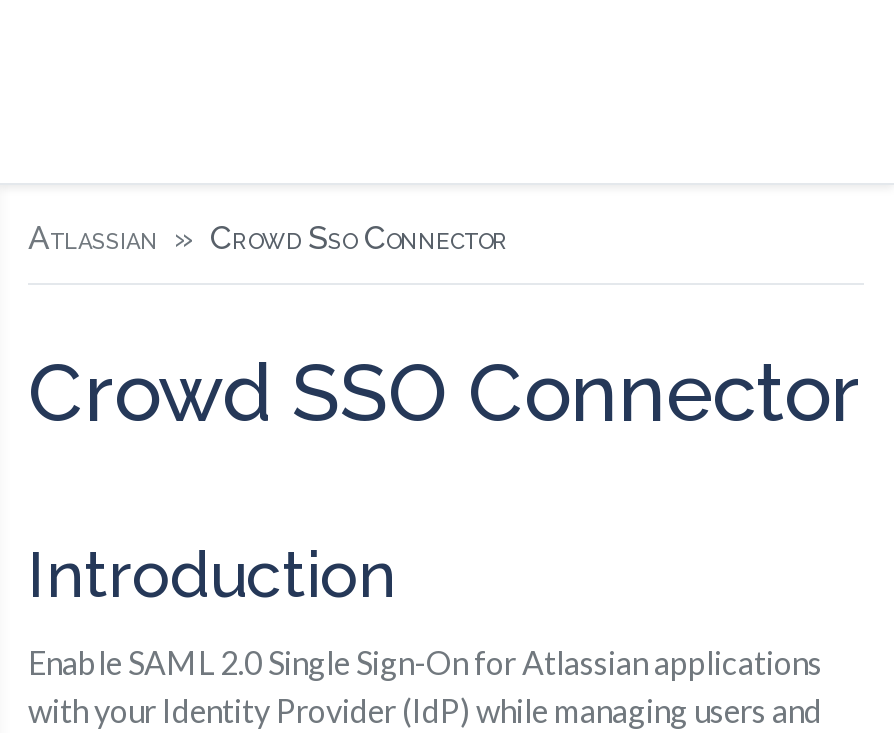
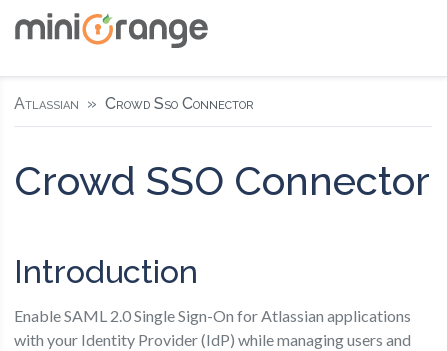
+ [image]
